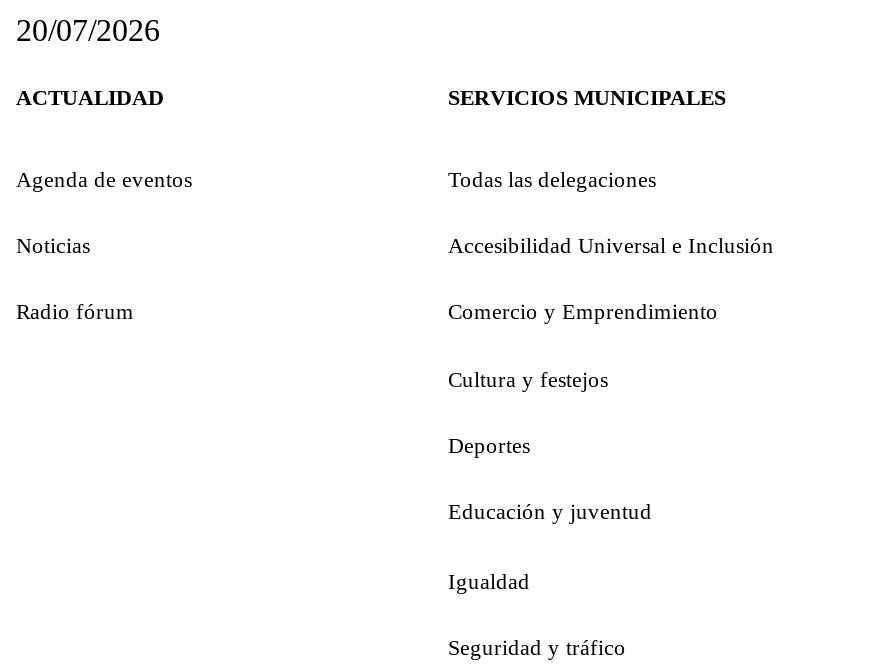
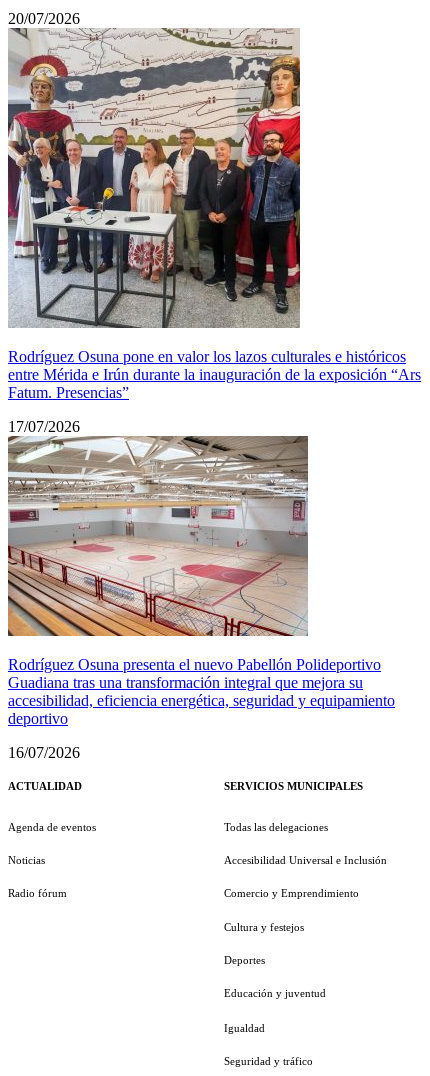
+ [image]
+ Rodríguez Osuna pone en valor los lazos culturales e históricos
+ entre Mérida e Irún durante la inauguración de la exposición “Ars
+ Fatum. Presencias”
+ 17/07/2026

+ [image]
+ Rodríguez Osuna presenta el nuevo Pabellón Polideportivo
+ Guadiana tras una transformación integral que mejora su
+ accesibilidad, eficiencia energética, seguridad y equipamiento
+ deportivo
+ 16/07/2026
